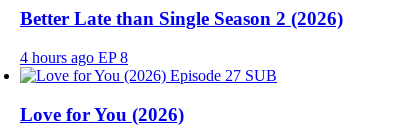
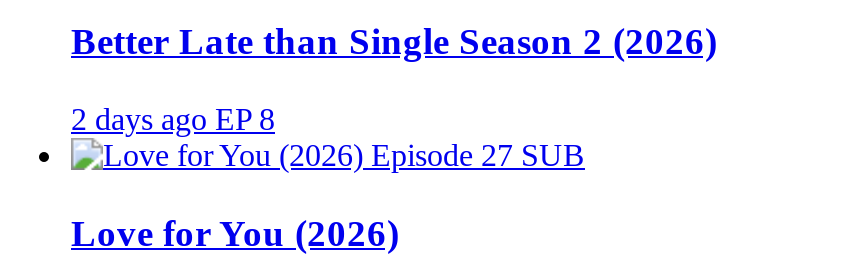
- 4 hours ago EP 8
+ 2 days ago EP 8
